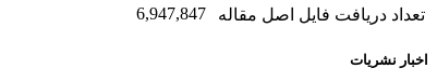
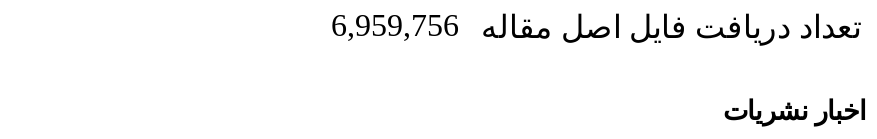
- تعداد دریافت فایل اصل مقاله 6,947,847
+ تعداد دریافت فایل اصل مقاله 6,959,756
